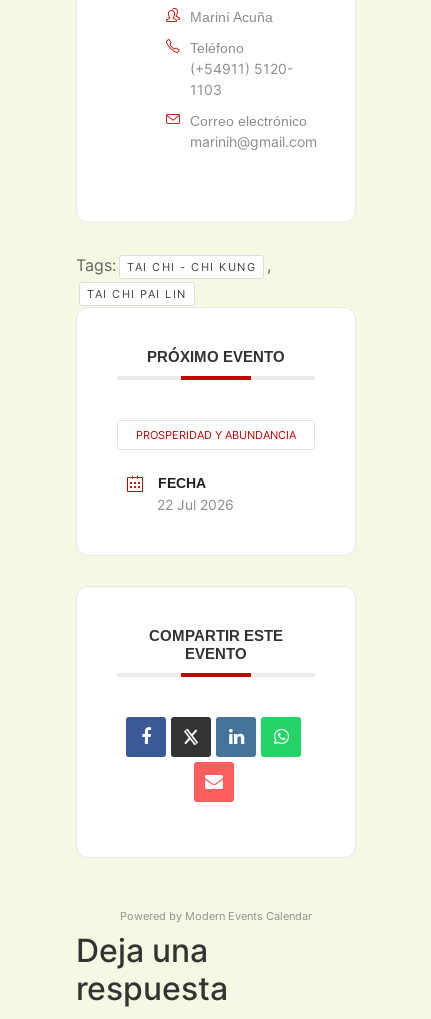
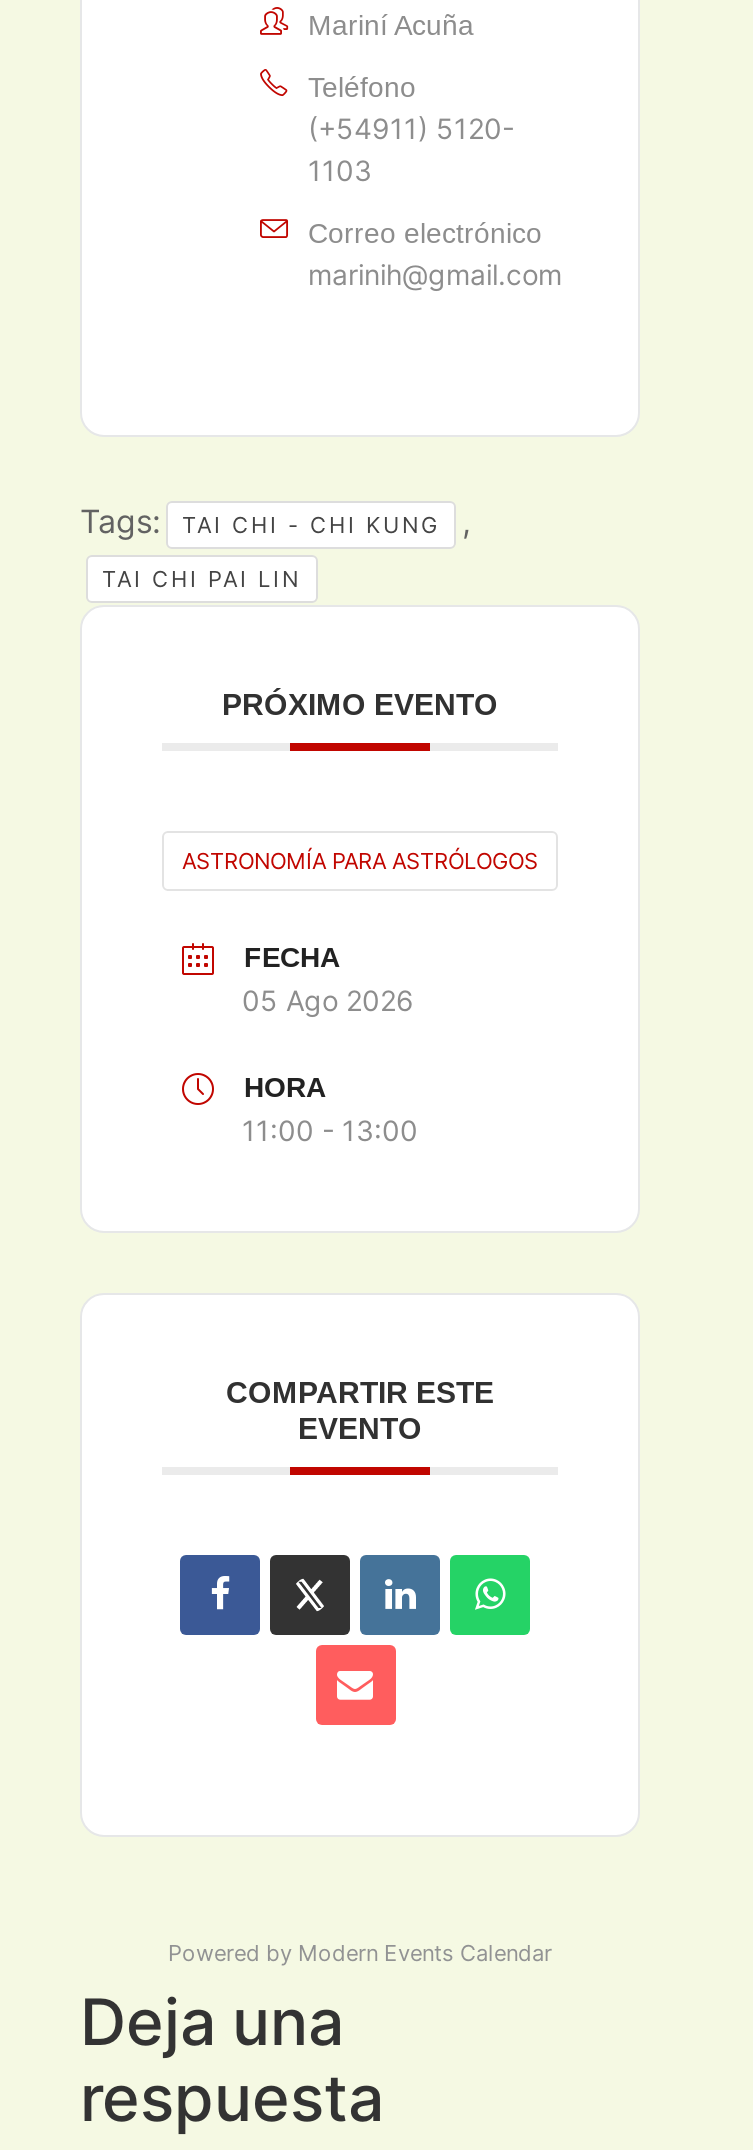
- PROSPERIDAD Y ABUNDANCIA
+ ASTRONOMÍA PARA ASTRÓLOGOS

- 22 Jul 2026
+ 05 Ago 2026
+ HORA
+ 11:00 - 13:00
